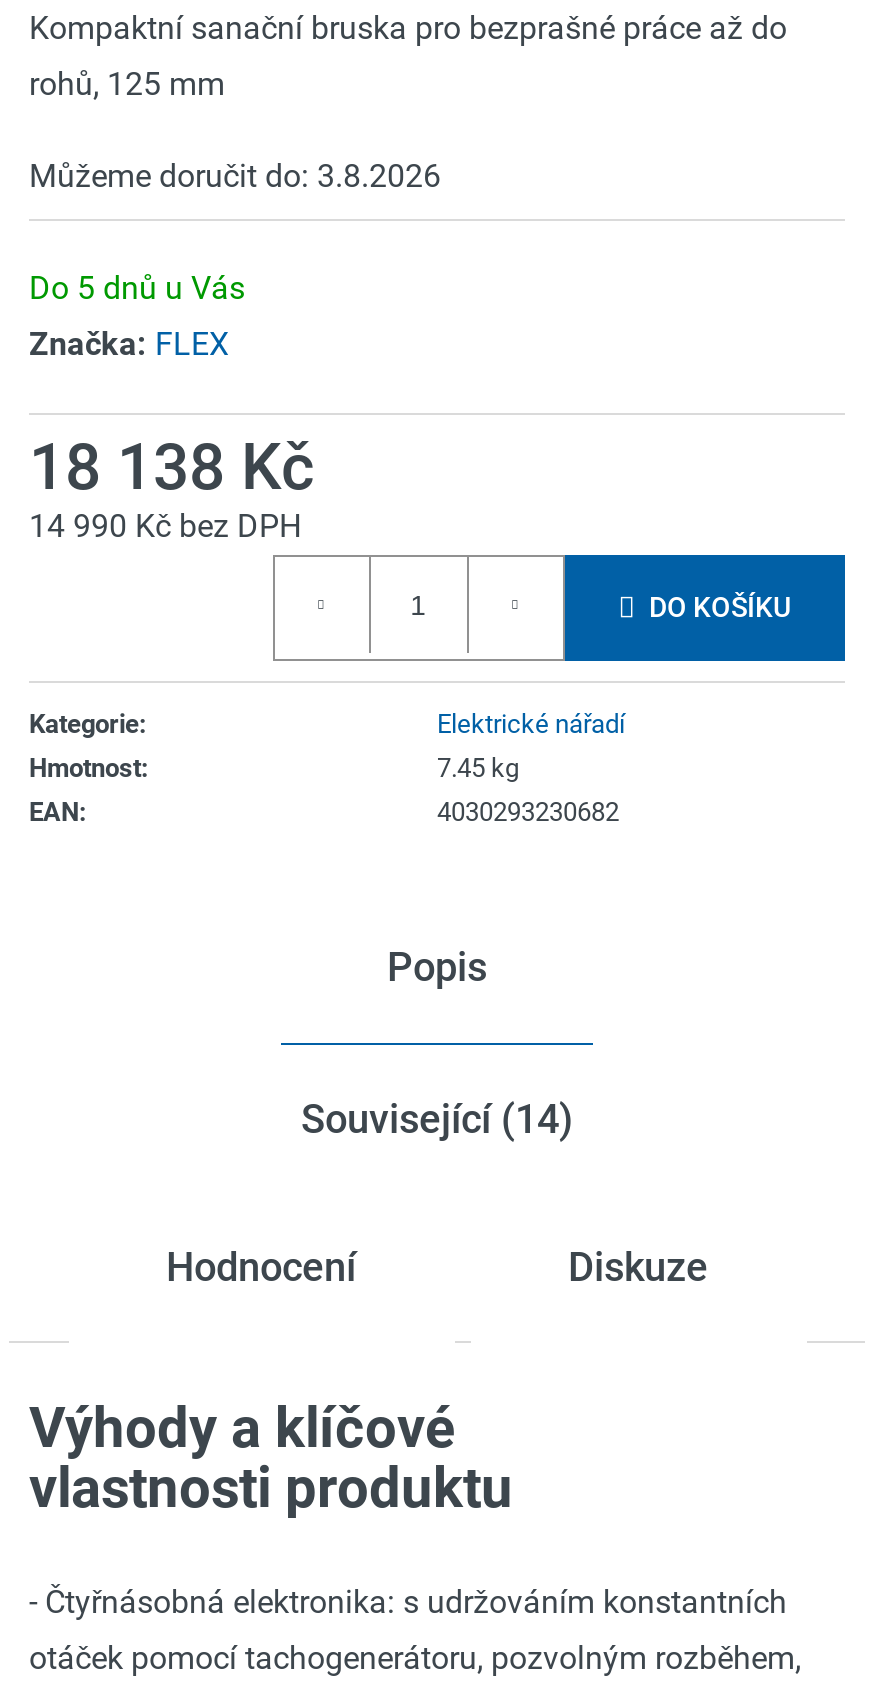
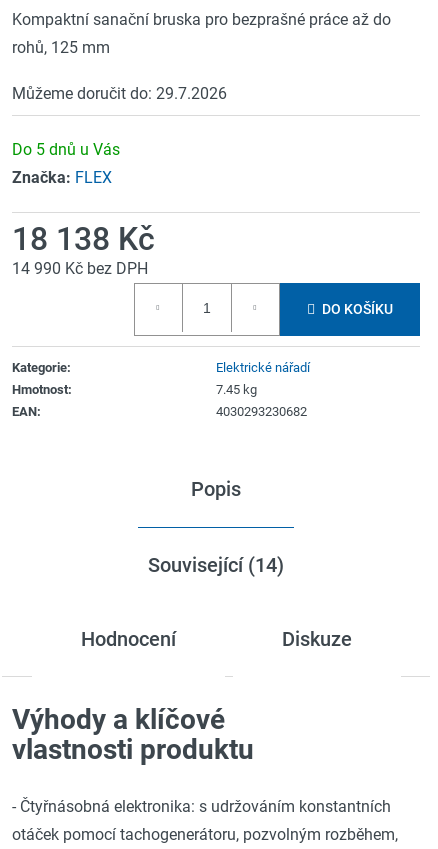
- Můžeme doručit do: 3.8.2026
+ Můžeme doručit do: 29.7.2026
